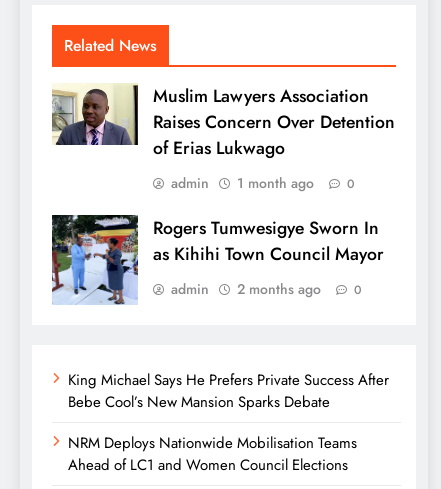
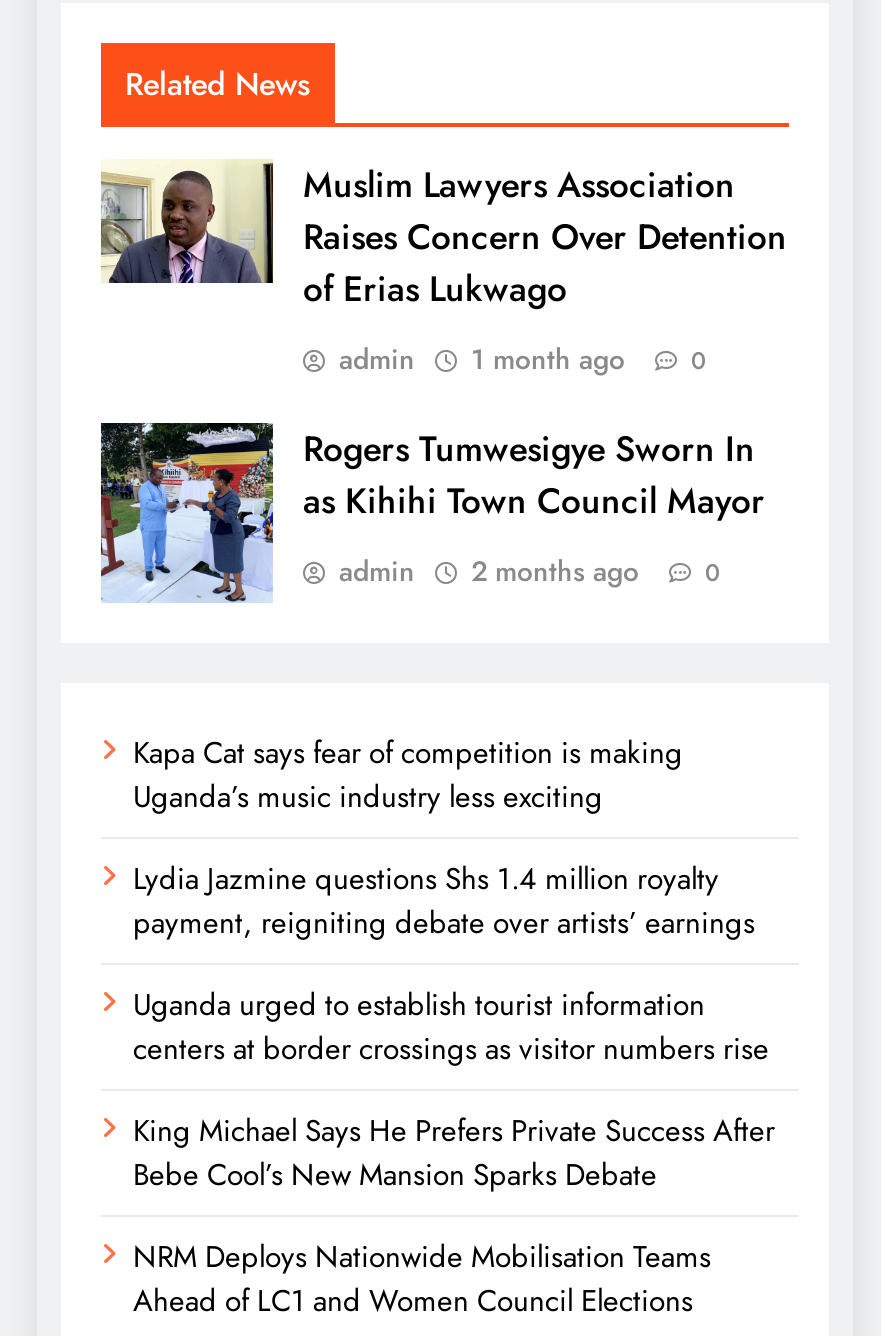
+ Kapa Cat says fear of competition is making
+ Uganda’s music industry less exciting
+ Lydia Jazmine questions Shs 1.4 million royalty
+ payment, reigniting debate over artists’ earnings
+ Uganda urged to establish tourist information
+ centers at border crossings as visitor numbers rise
